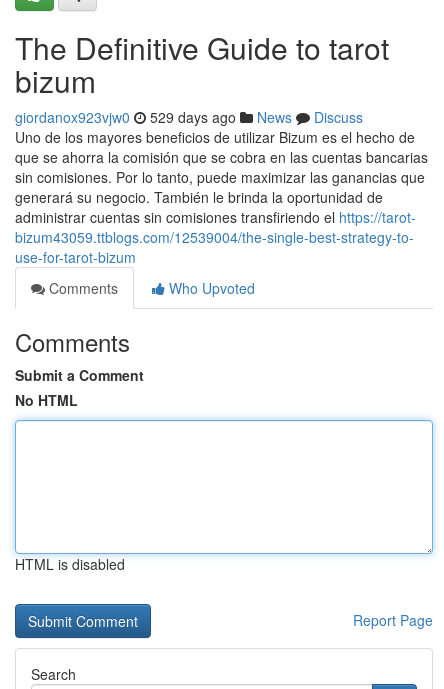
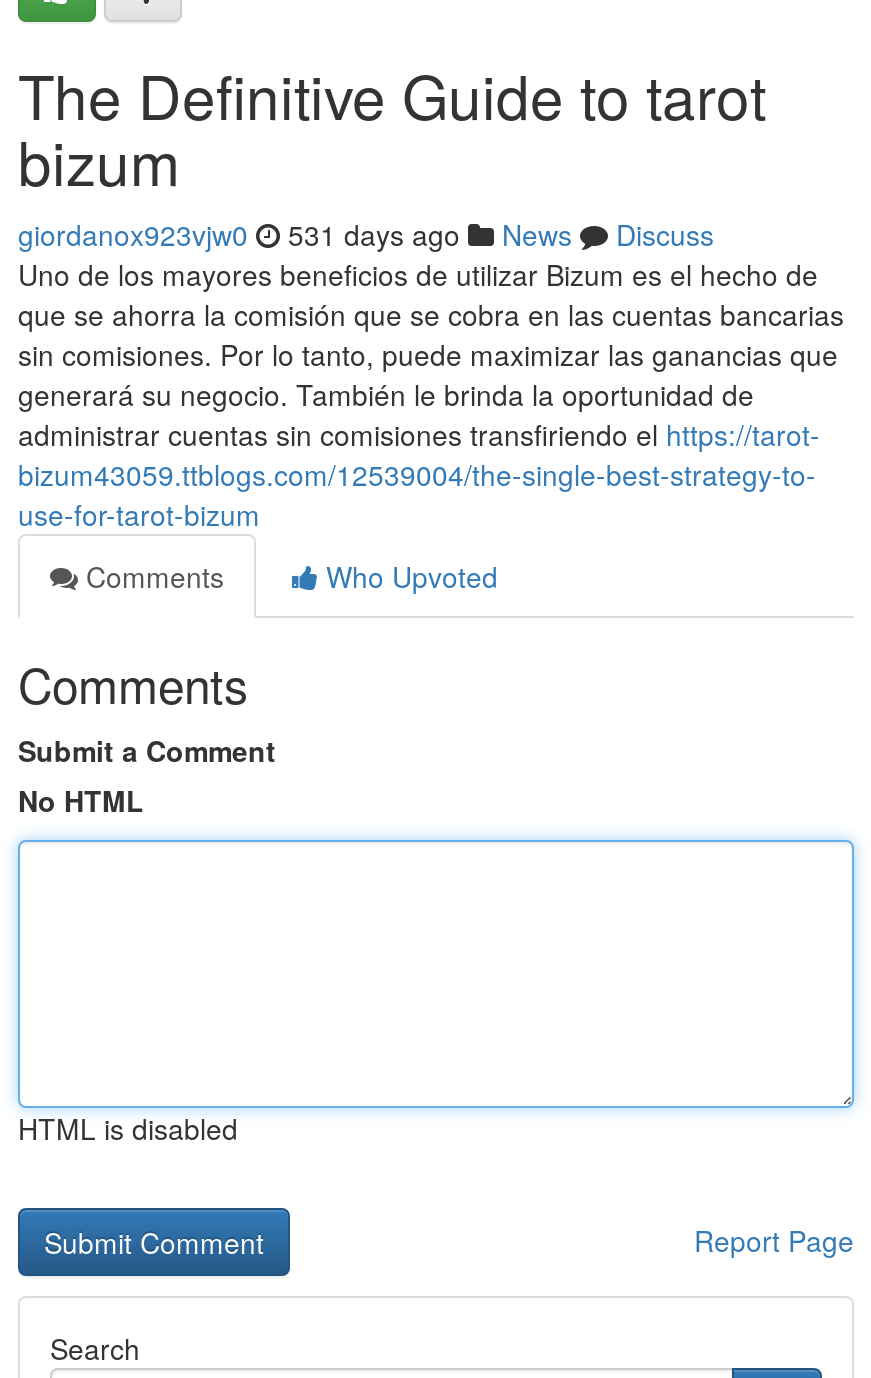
- giordanox923vjw0 529 days ago News Discuss
+ giordanox923vjw0 531 days ago News Discuss
